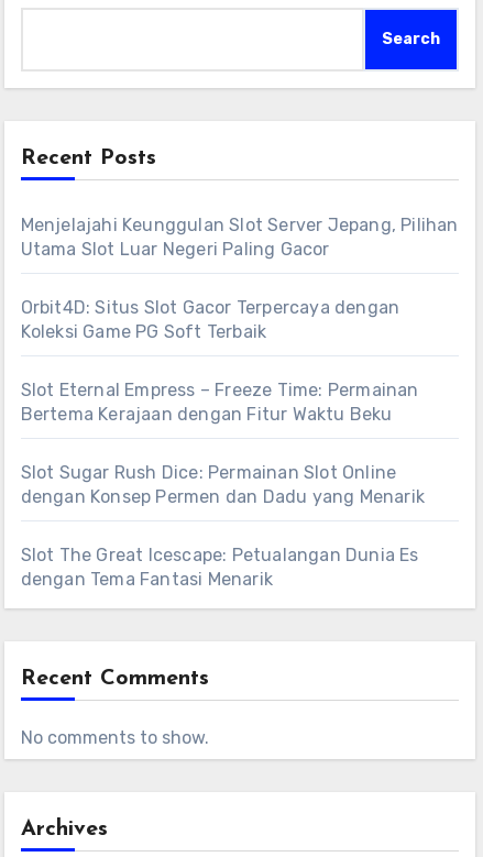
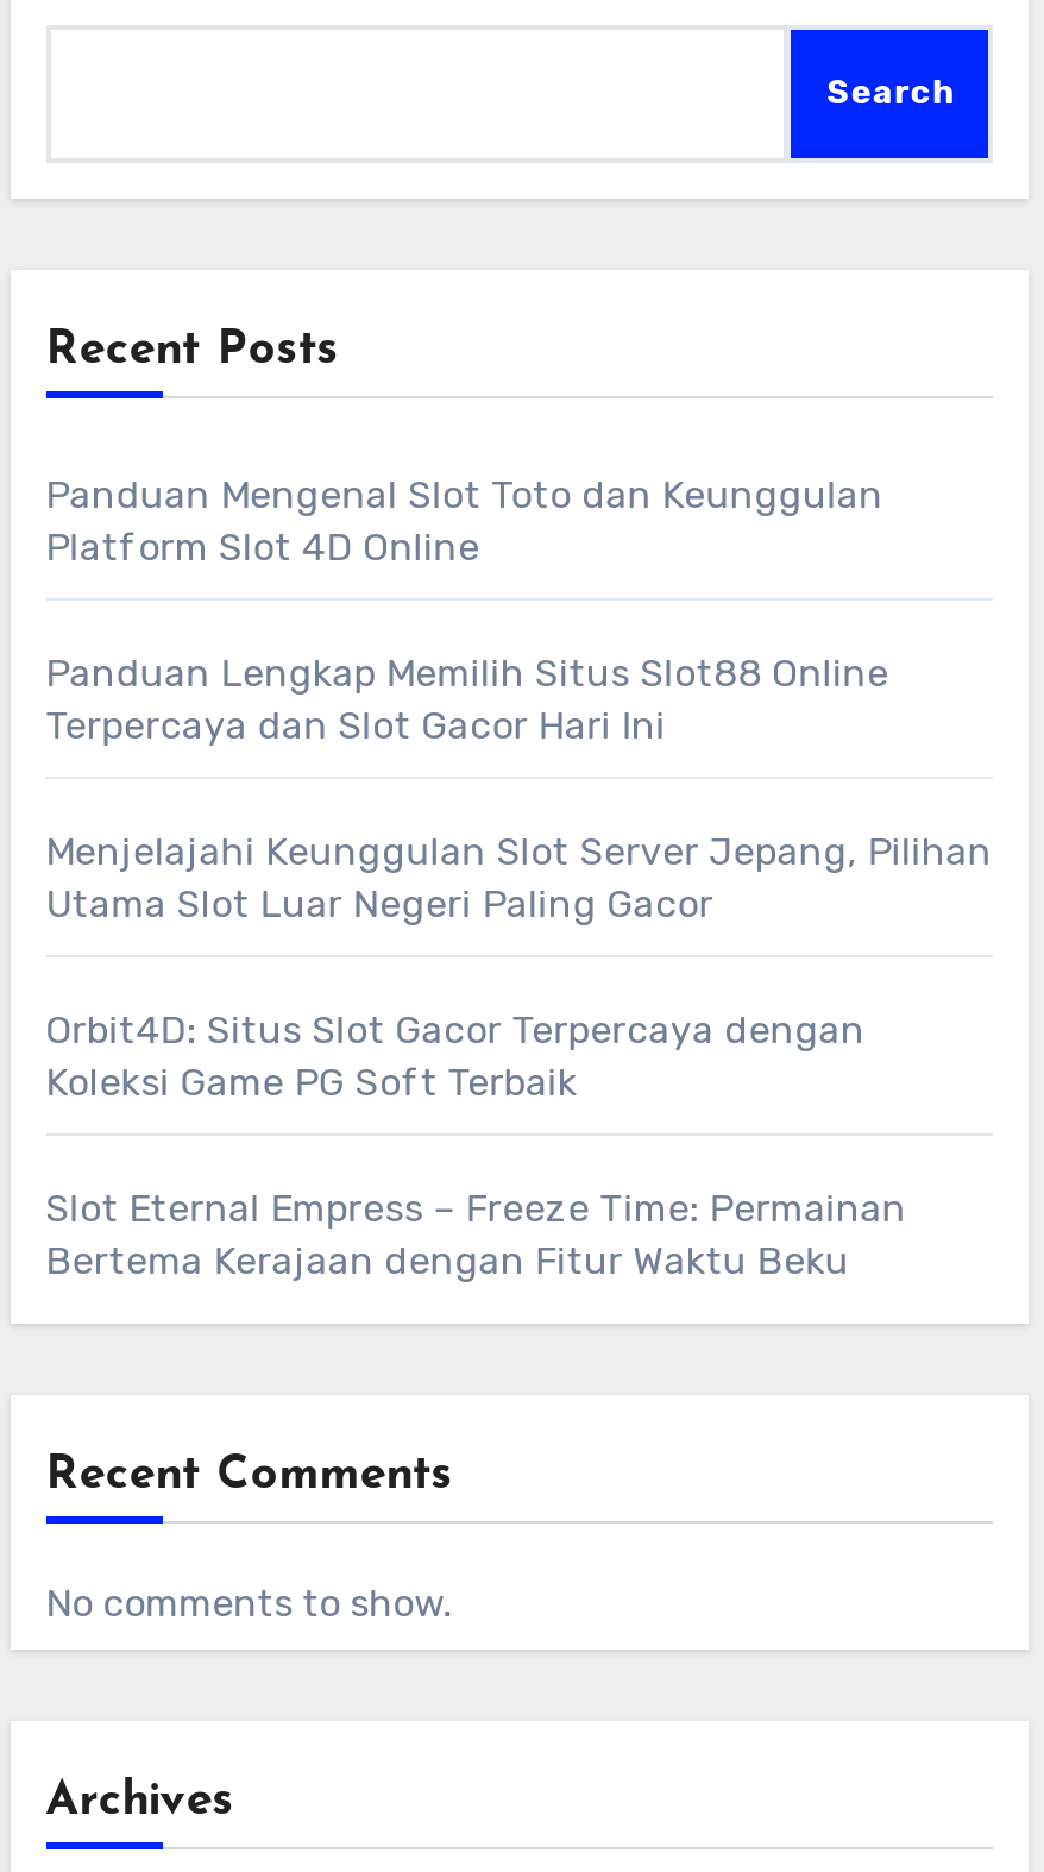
+ Panduan Mengenal Slot Toto dan Keunggulan
+ Platform Slot 4D Online
+ Panduan Lengkap Memilih Situs Slot88 Online
+ Terpercaya dan Slot Gacor Hari Ini

moved down: Menjelajahi Keunggulan Slot Server Jepang, Pilihan | Utama Slot Luar Negeri Paling Gacor | Orbit4D: Situs Slot Gacor Terpercaya dengan | Koleksi Game PG Soft Terbaik | Slot Eternal Empress – Freeze Time: Permainan | Bertema Kerajaan dengan Fitur Waktu Beku

- Slot Sugar Rush Dice: Permainan Slot Online
- dengan Konsep Permen dan Dadu yang Menarik
- Slot The Great Icescape: Petualangan Dunia Es
- dengan Tema Fantasi Menarik
